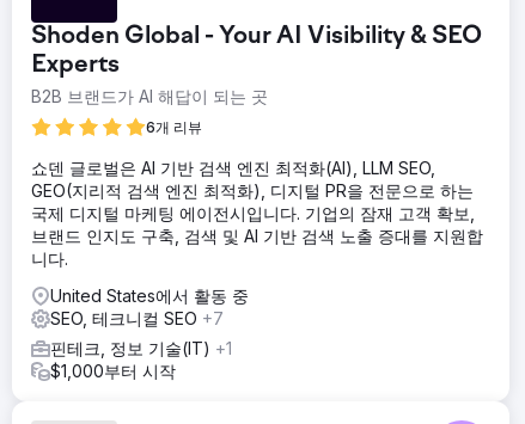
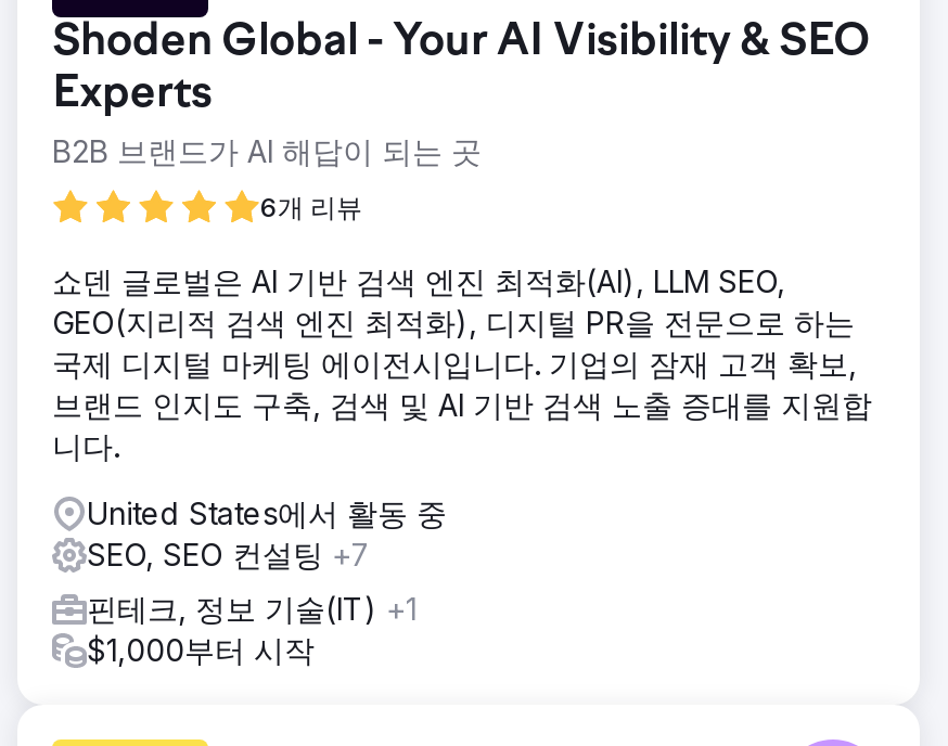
- SEO, 테크니컬 SEO +7
+ SEO, SEO 컨설팅 +7
